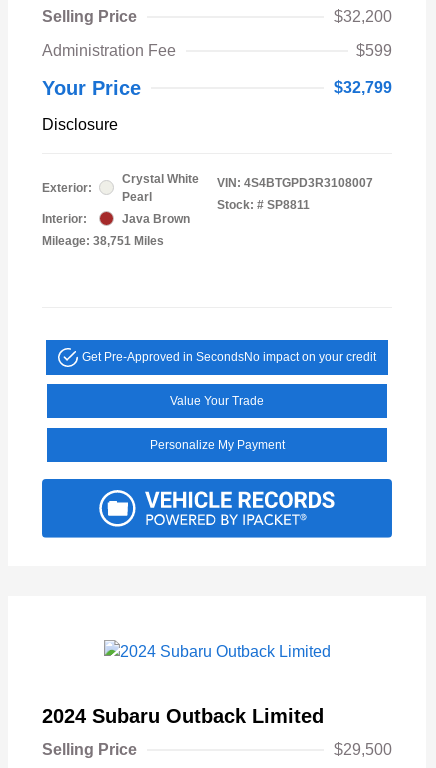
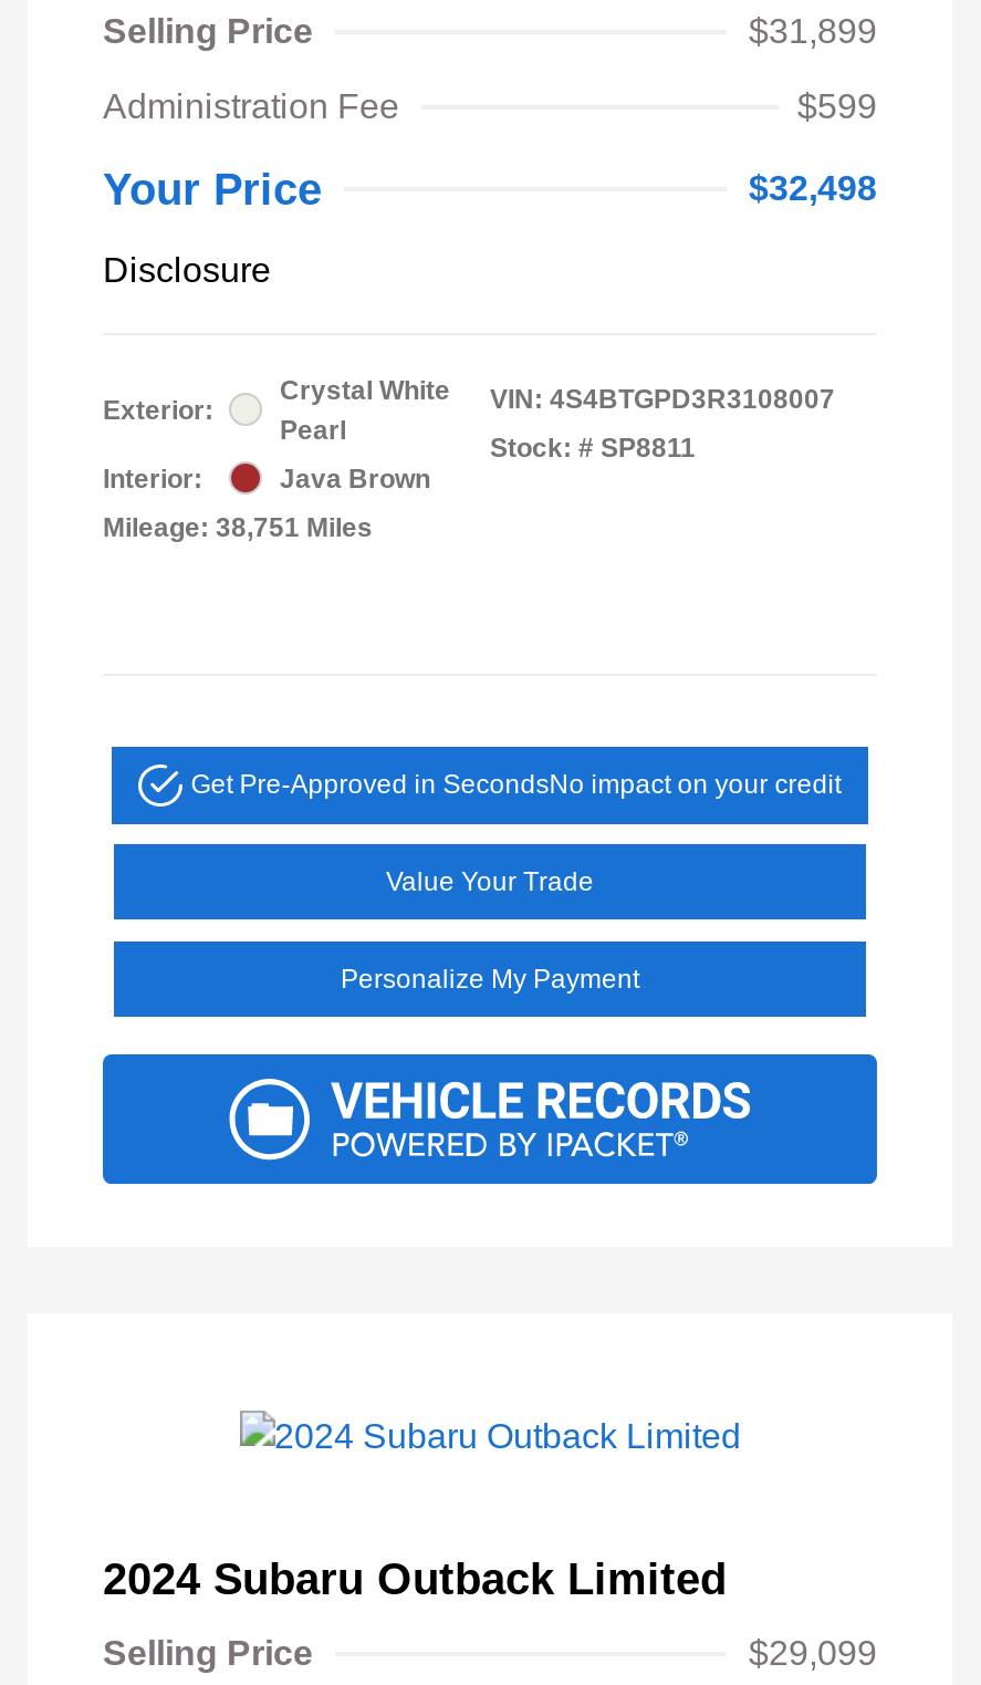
- $32,200
+ $31,899

- $32,799
+ $32,498

- $29,500
+ $29,099
